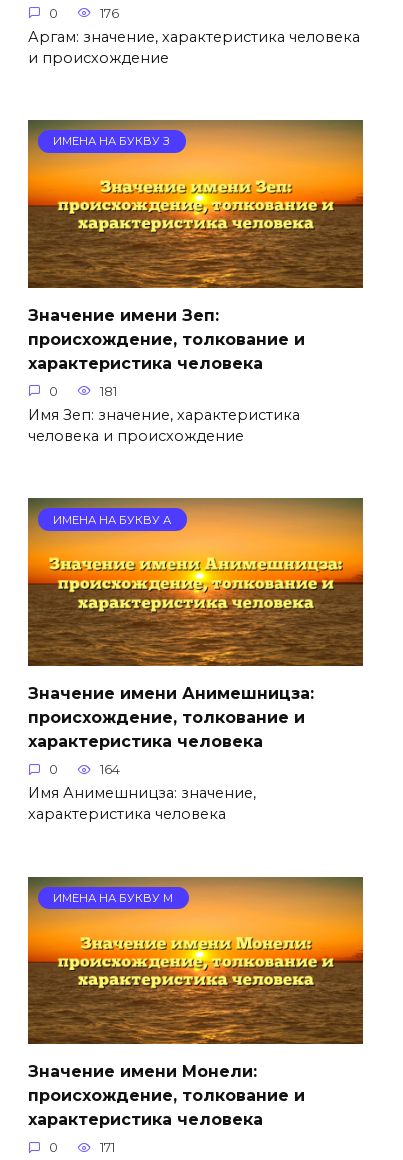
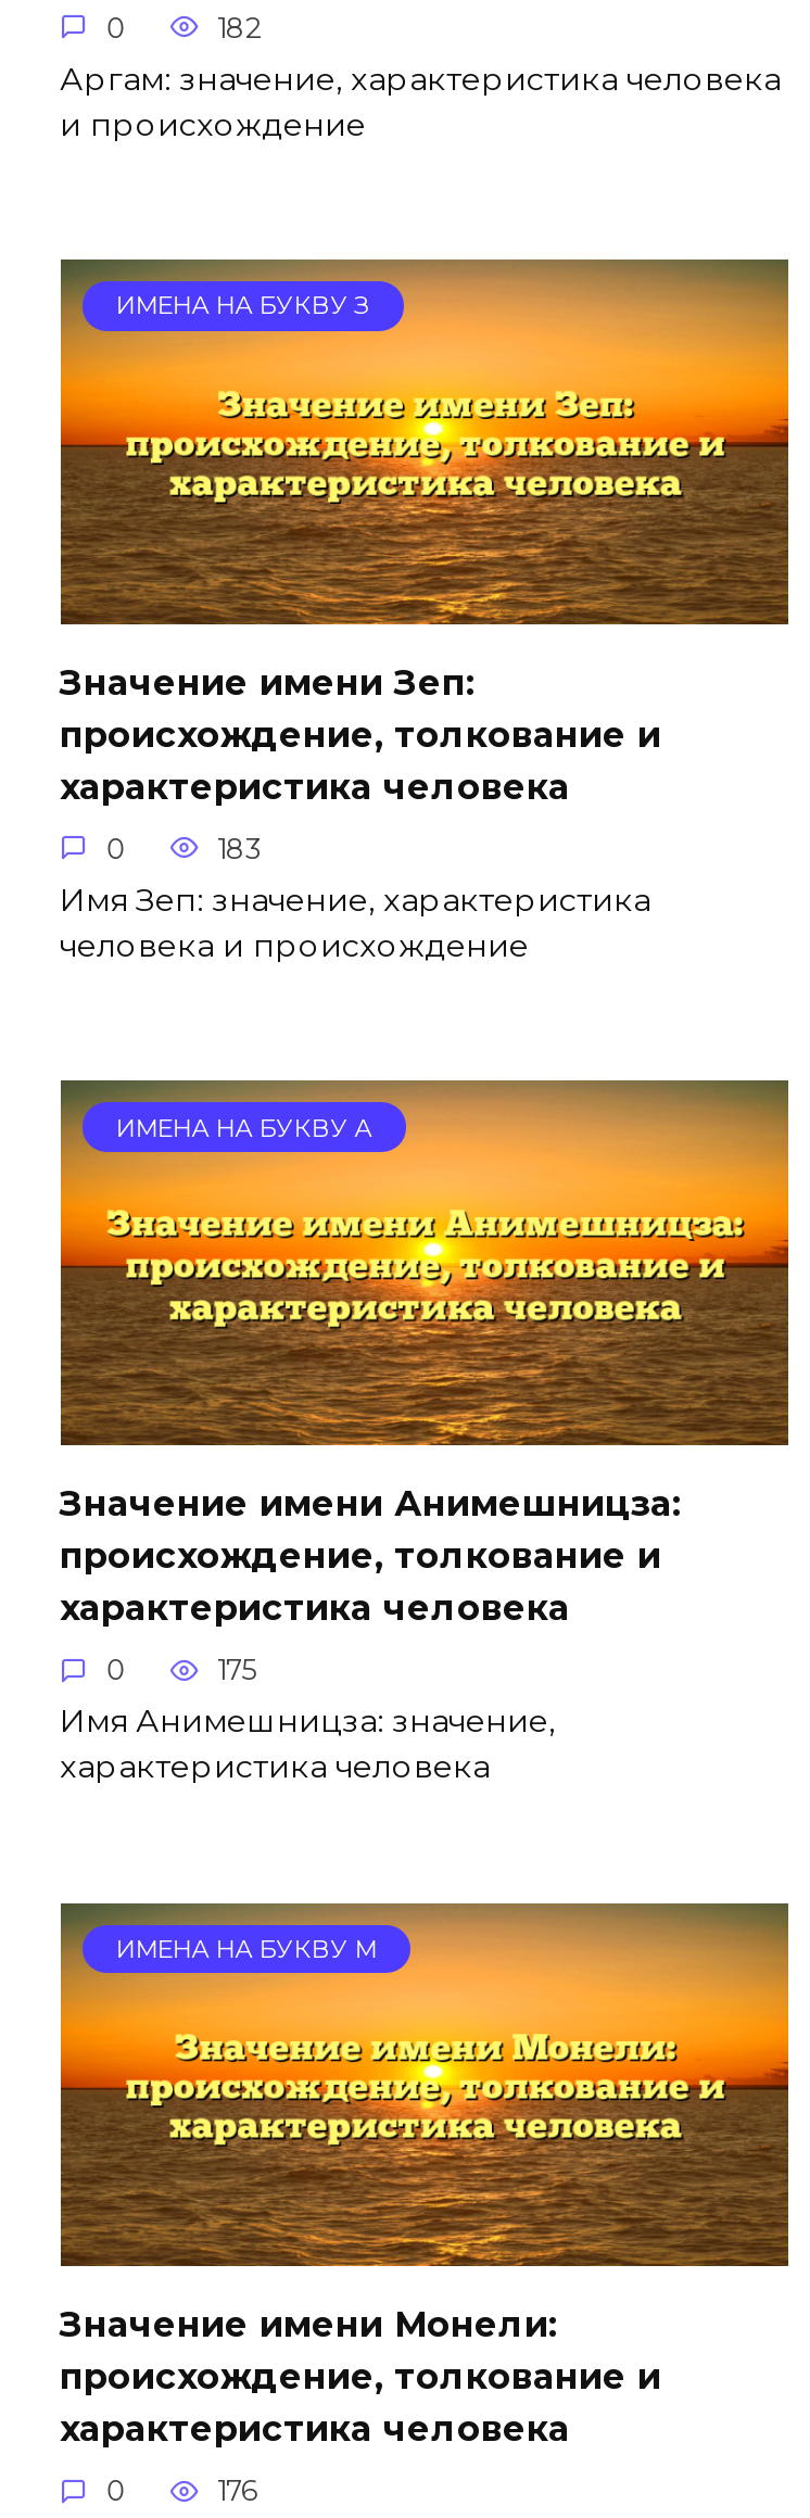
- 176
+ 182

- 181
+ 183

- 164
+ 175

- 171
+ 176
